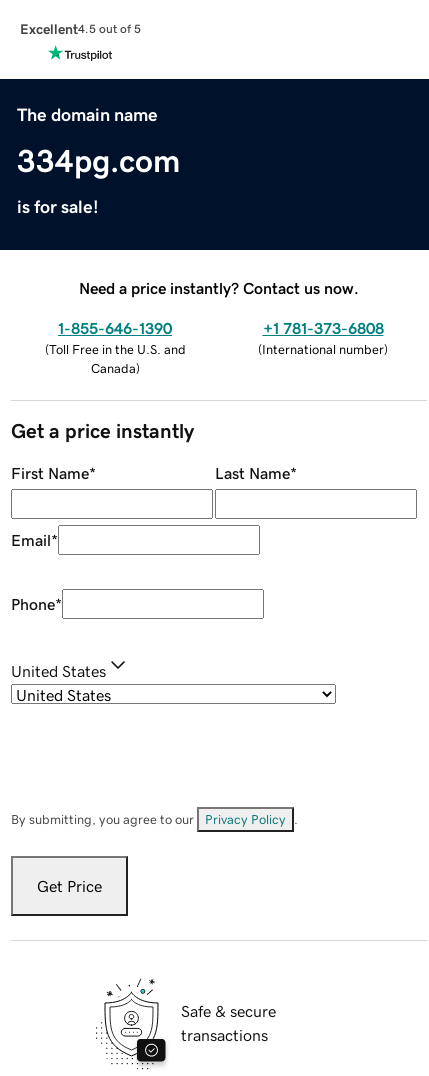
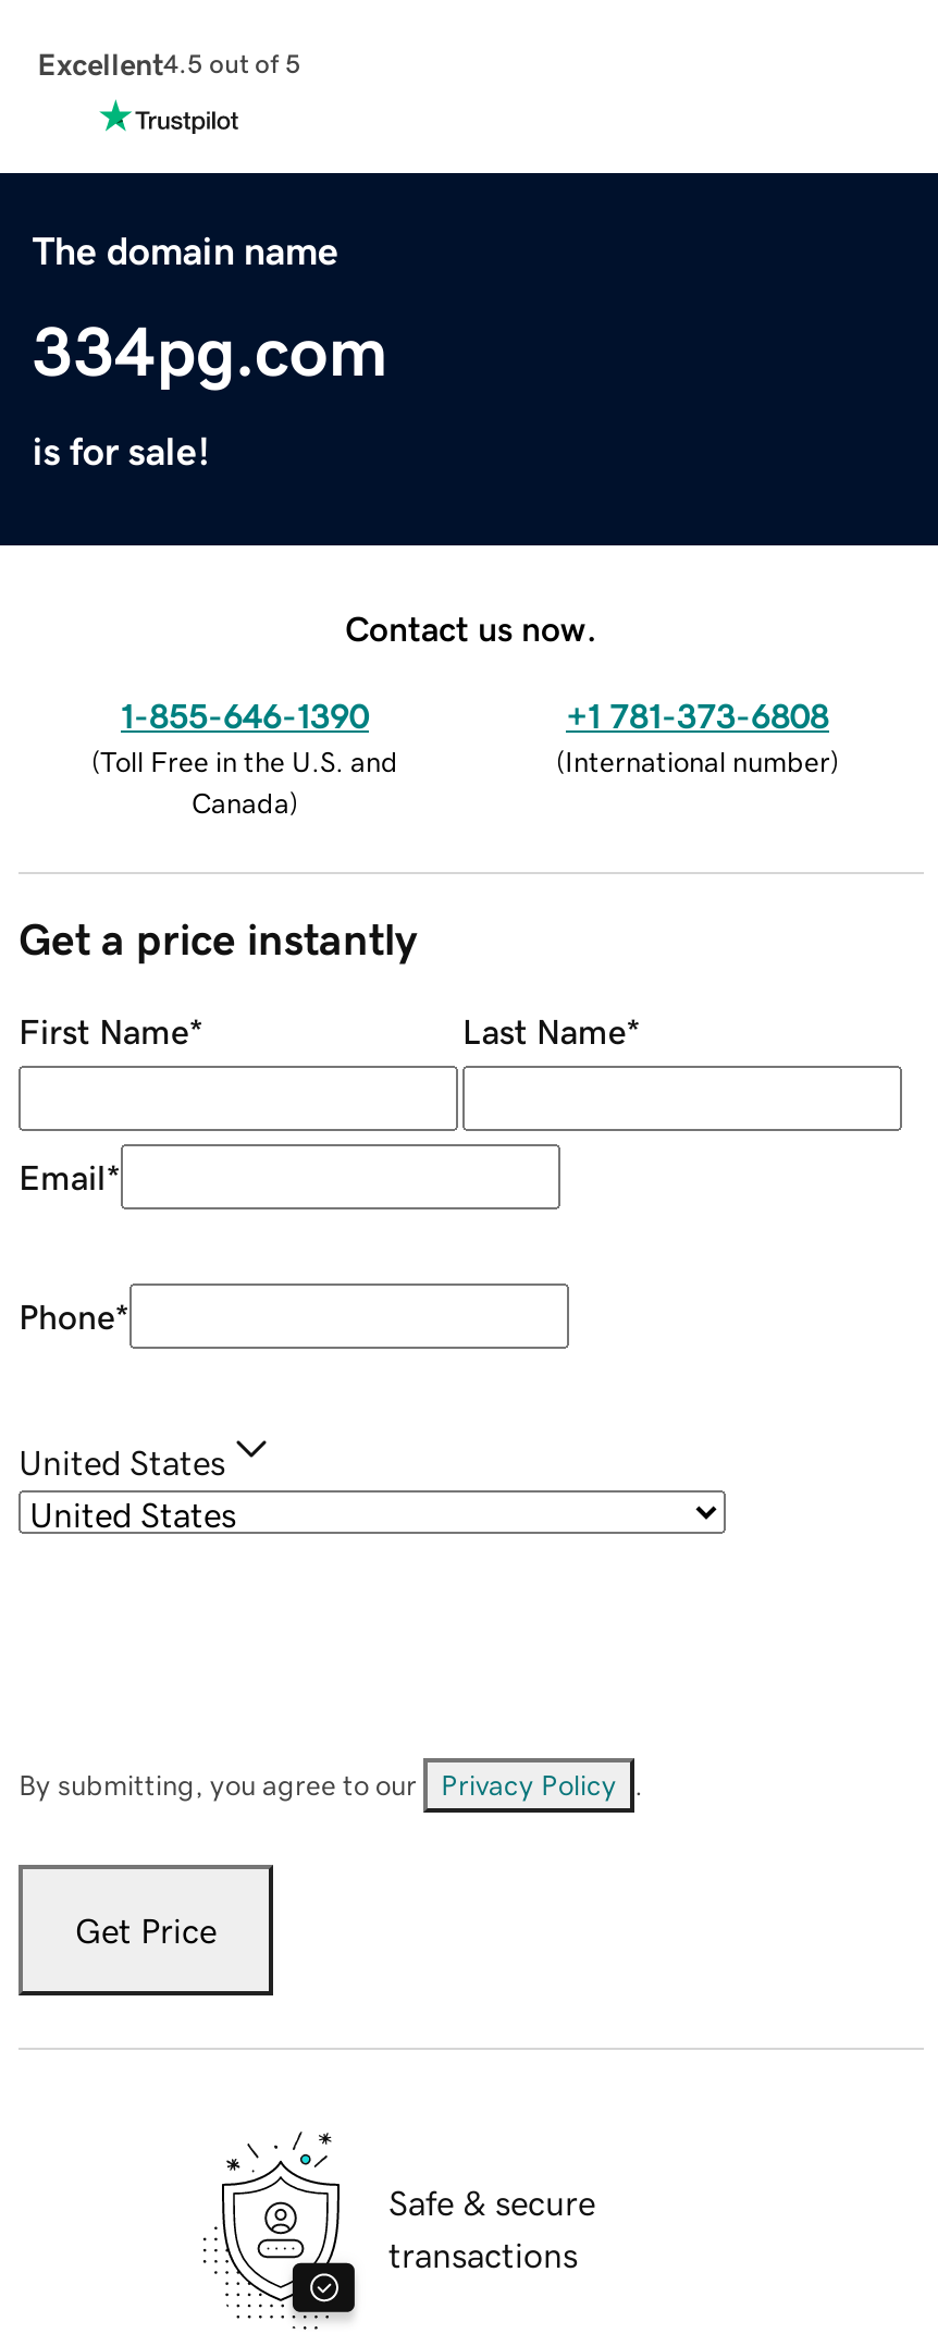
- Need a price instantly? Contact us now.
+ Contact us now.
